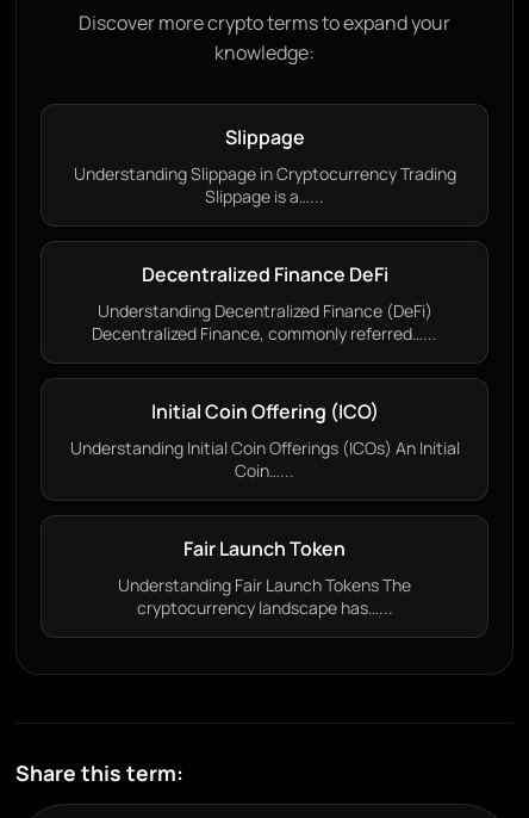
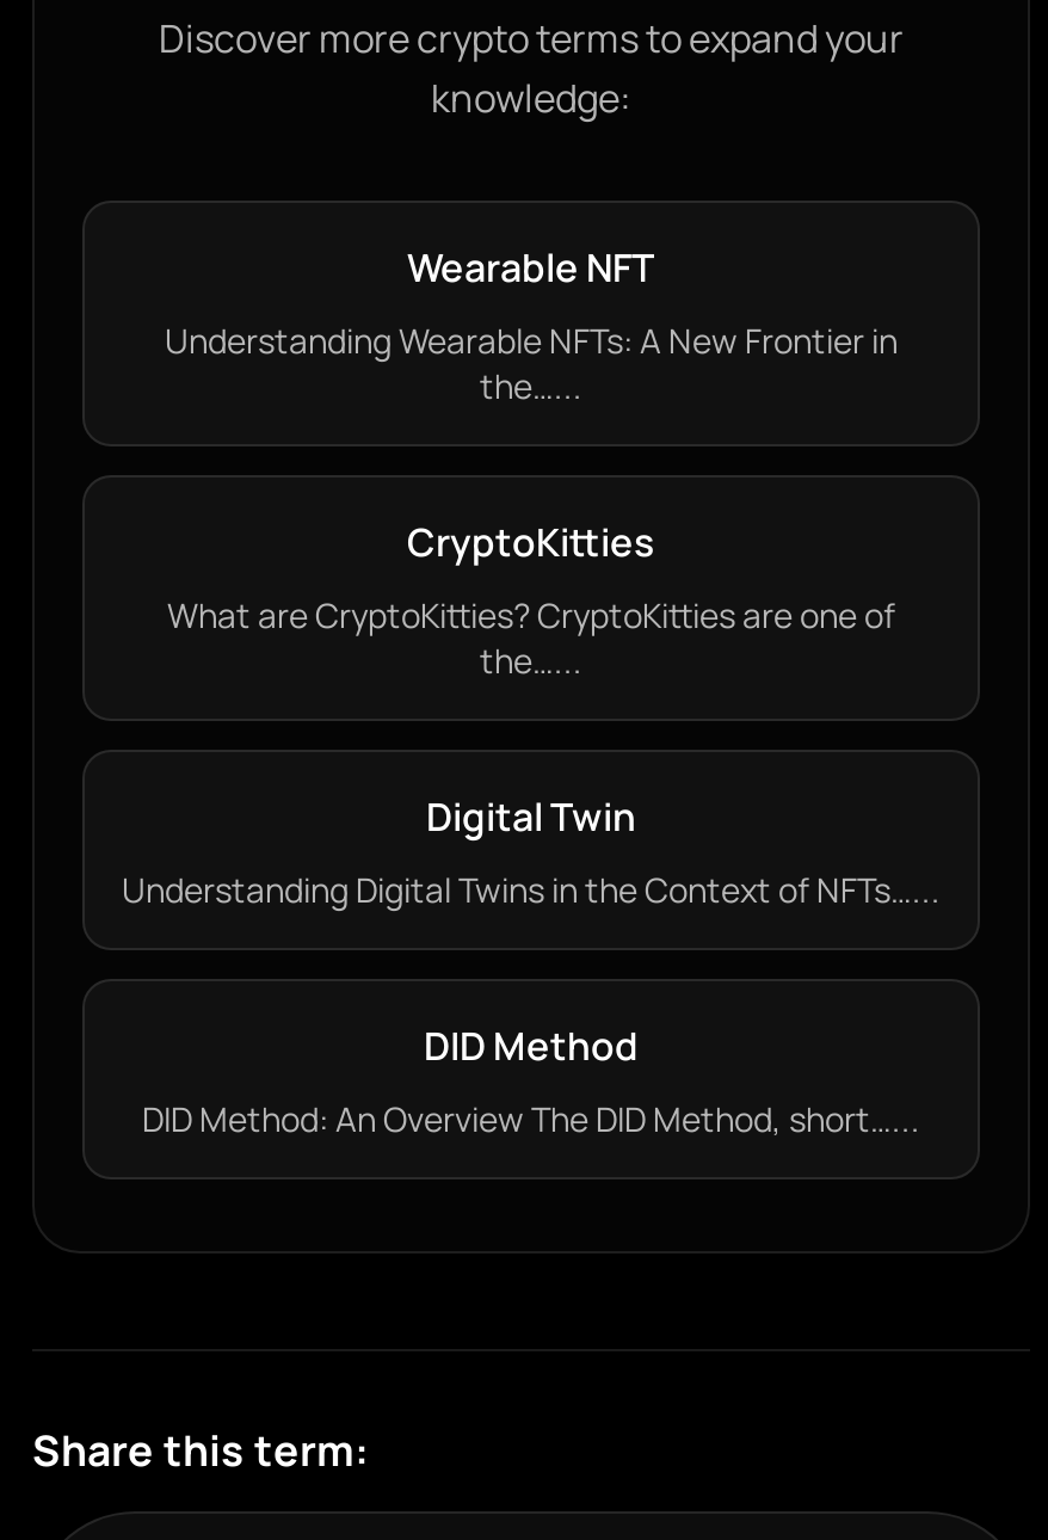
- Slippage
+ Wearable NFT

- Understanding Slippage in Cryptocurrency Trading
- Slippage is a…...
+ Understanding Wearable NFTs: A New Frontier in
+ the…...

- Decentralized Finance DeFi
+ CryptoKitties

- Understanding Decentralized Finance (DeFi)
- Decentralized Finance, commonly referred…...
+ What are CryptoKitties? CryptoKitties are one of
+ the…...

- Initial Coin Offering (ICO)
+ Digital Twin

- Understanding Initial Coin Offerings (ICOs) An Initial
- Coin…...
+ Understanding Digital Twins in the Context of NFTs…...

- Fair Launch Token
+ DID Method

- Understanding Fair Launch Tokens The
- cryptocurrency landscape has…...
+ DID Method: An Overview The DID Method, short…...
